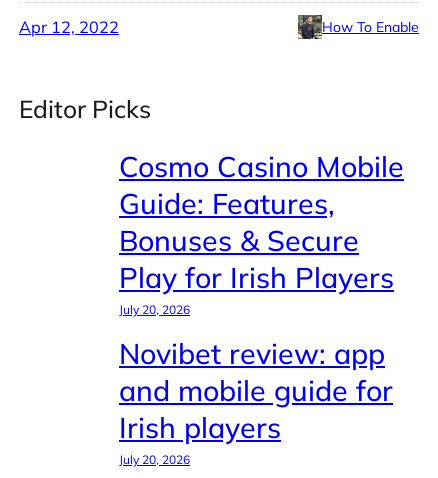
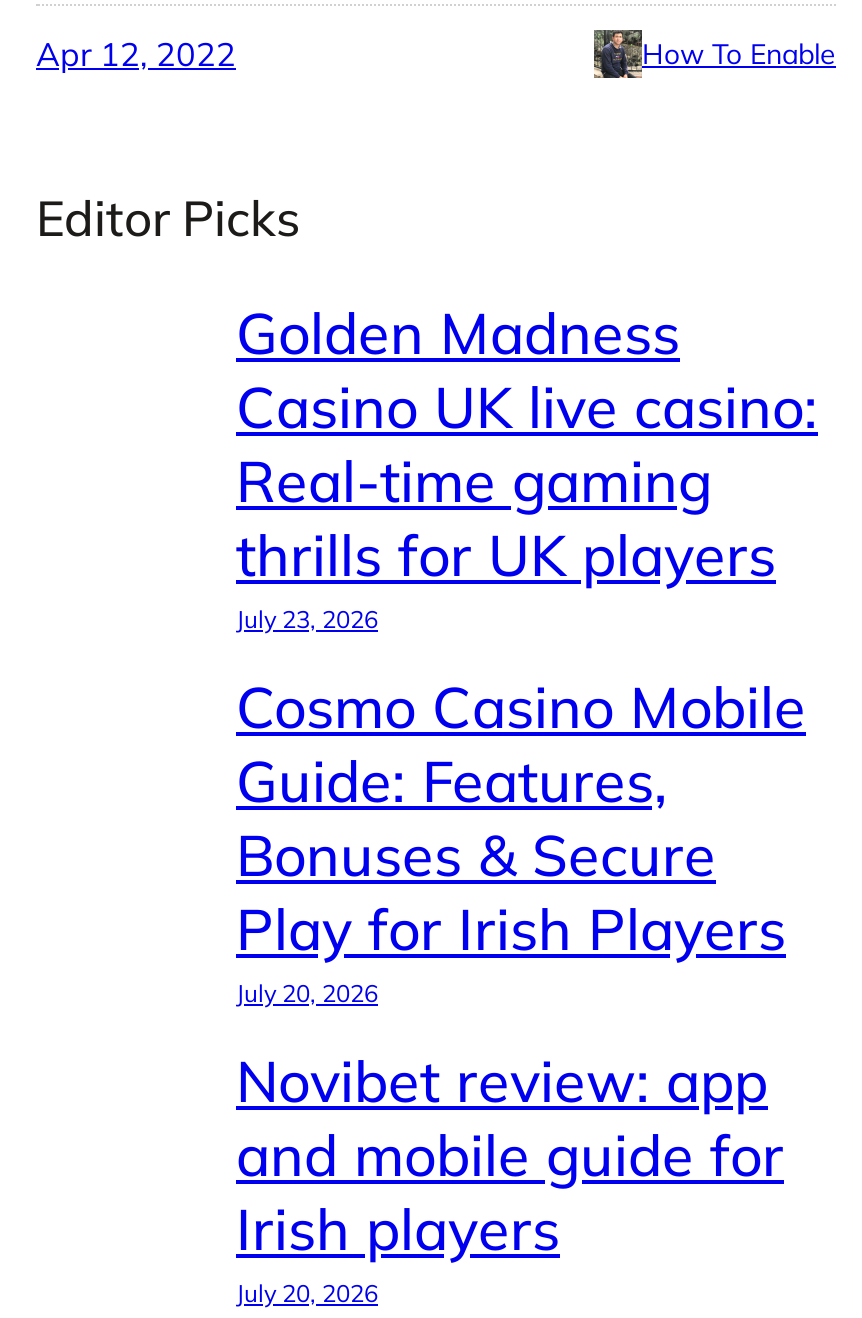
+ Golden Madness
+ Casino UK live casino:
+ Real-time gaming
+ thrills for UK players
+ July 23, 2026
